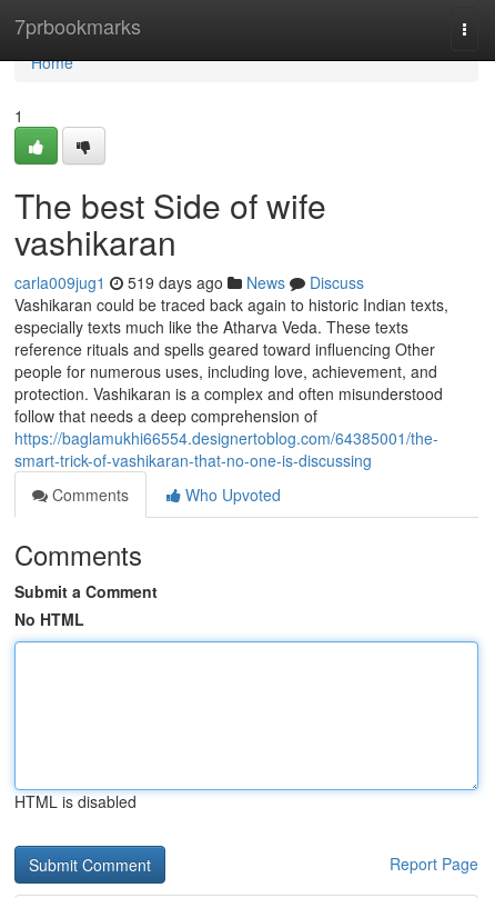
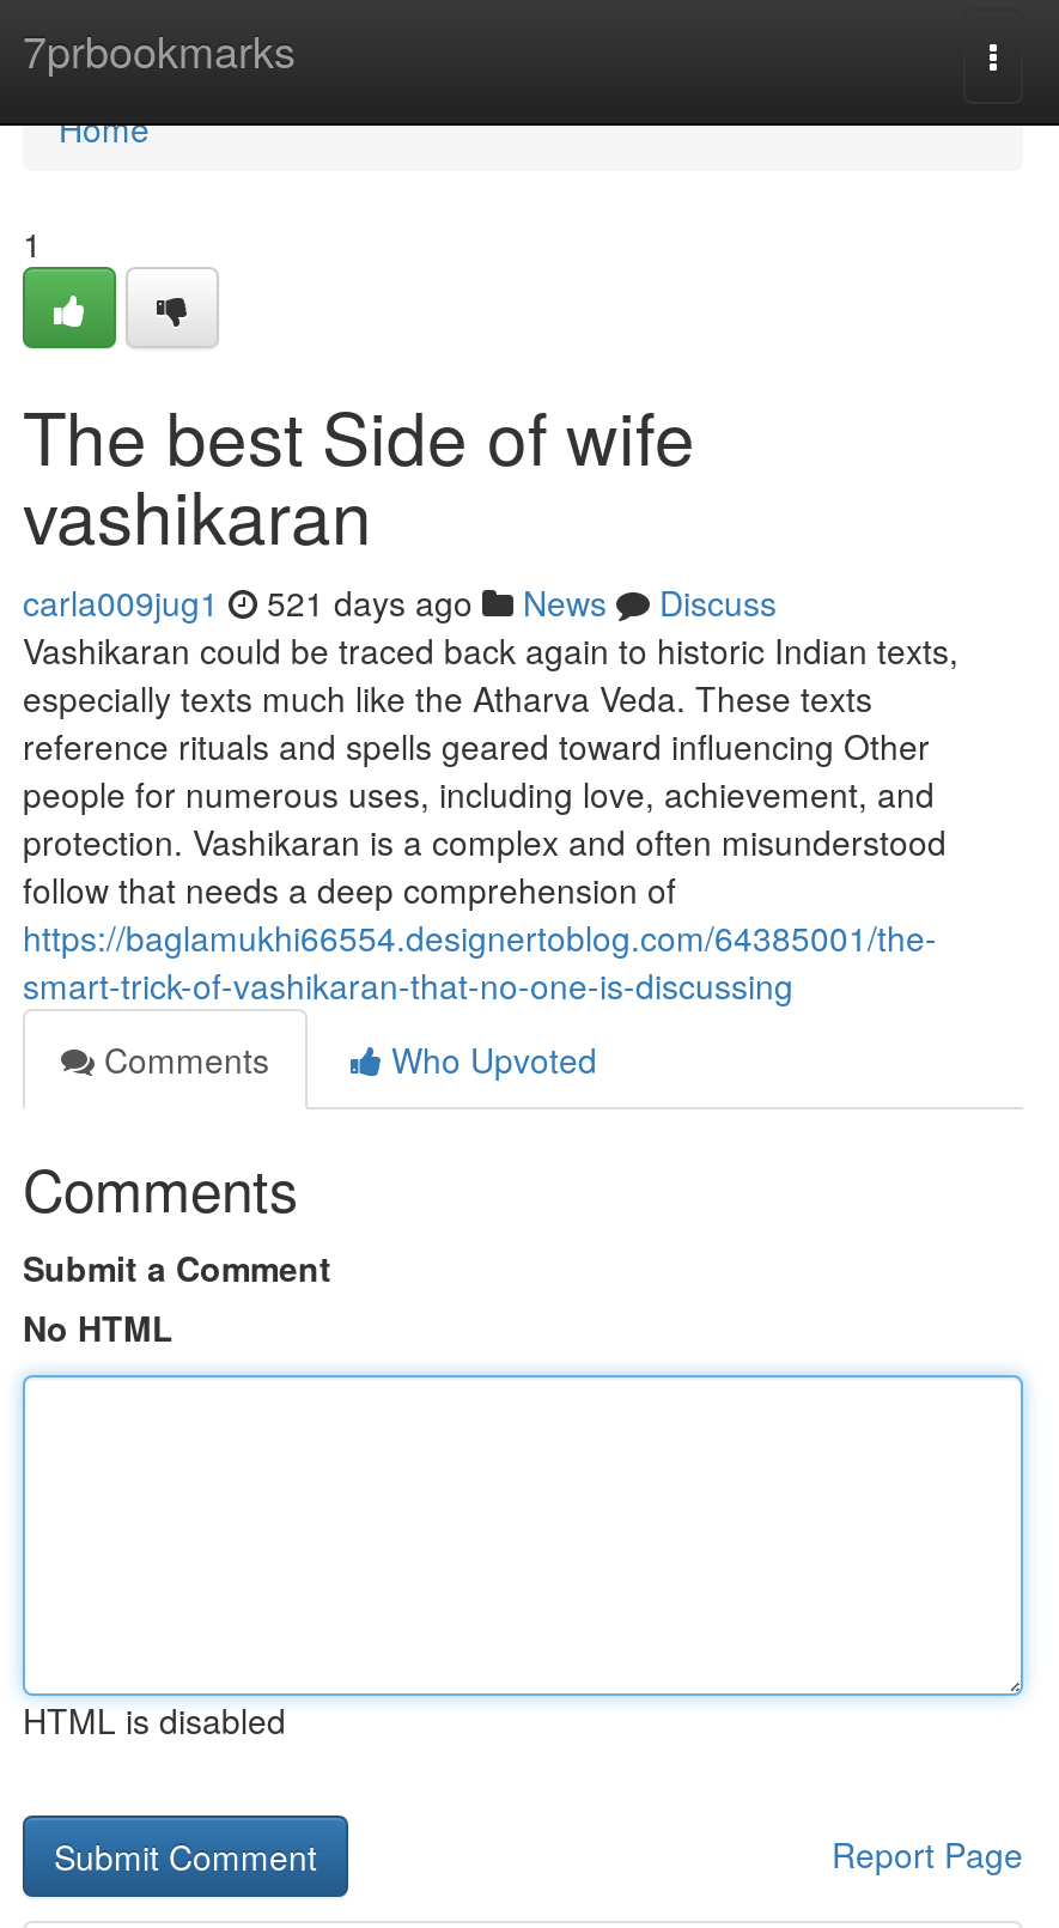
- carla009jug1 519 days ago News Discuss
+ carla009jug1 521 days ago News Discuss
